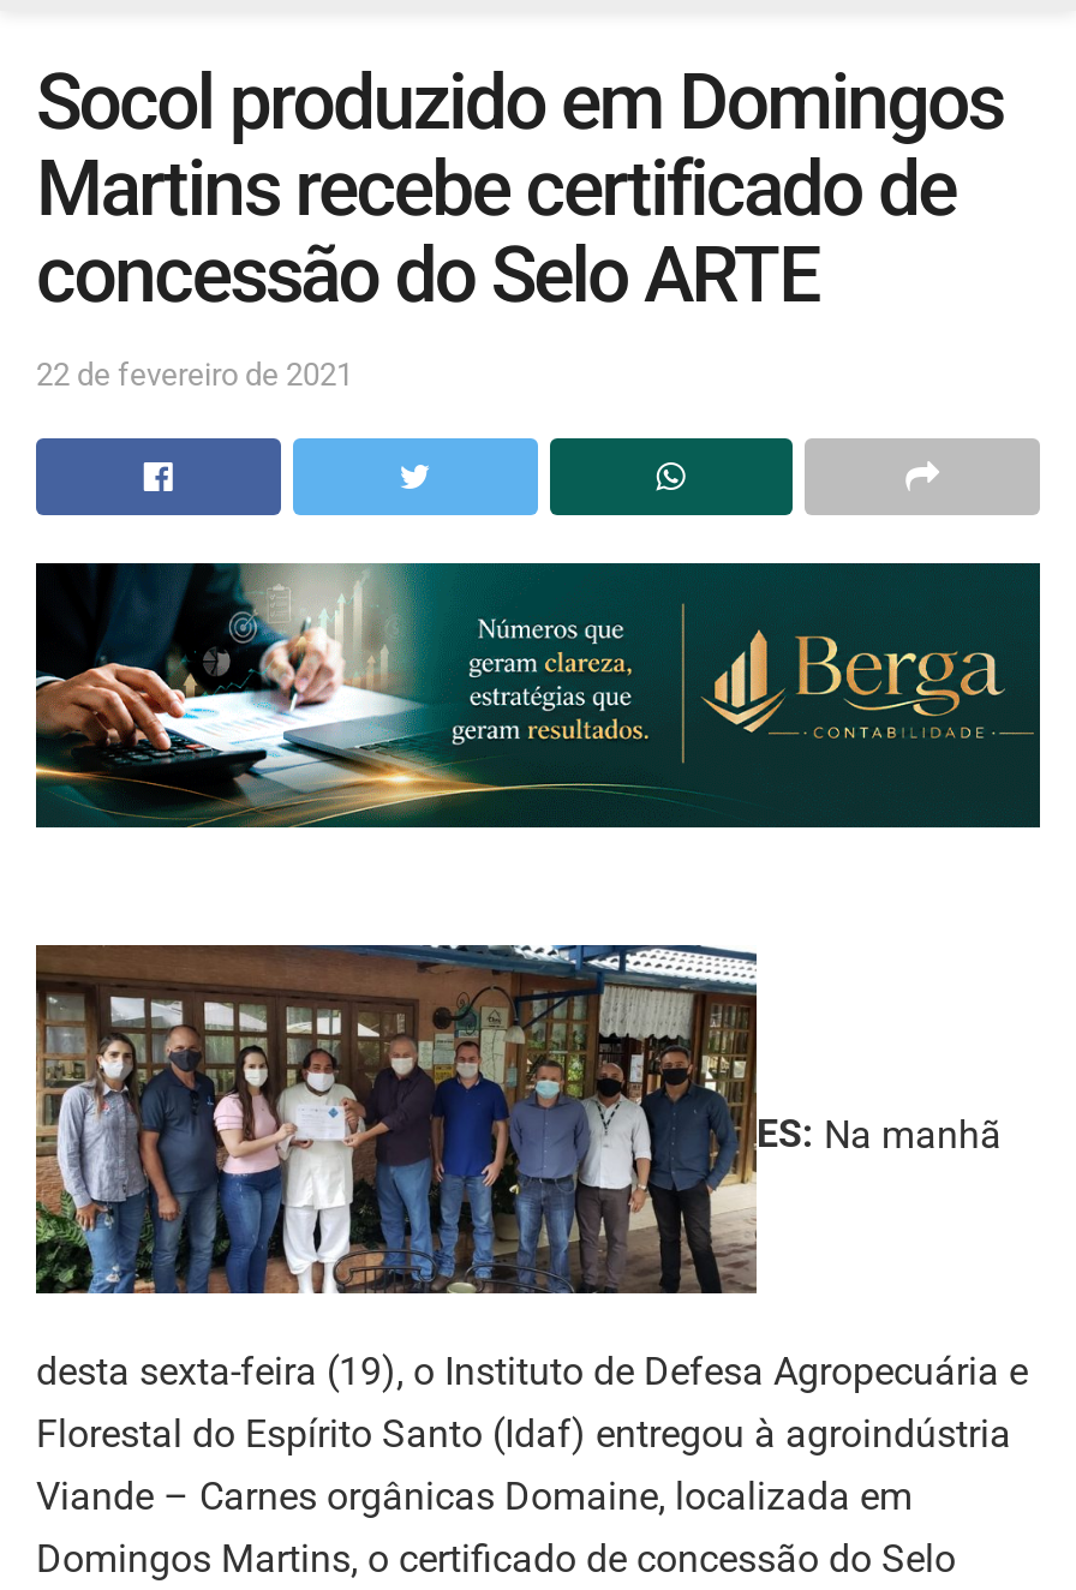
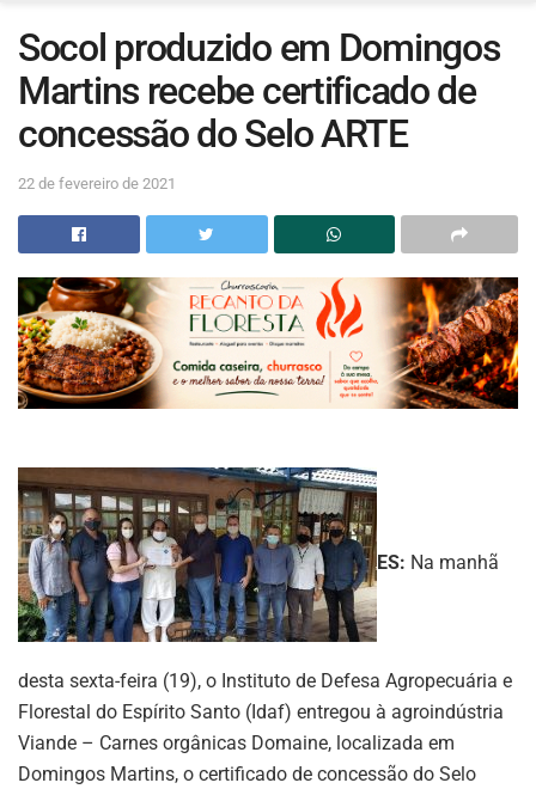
- [image]
+ [image]
